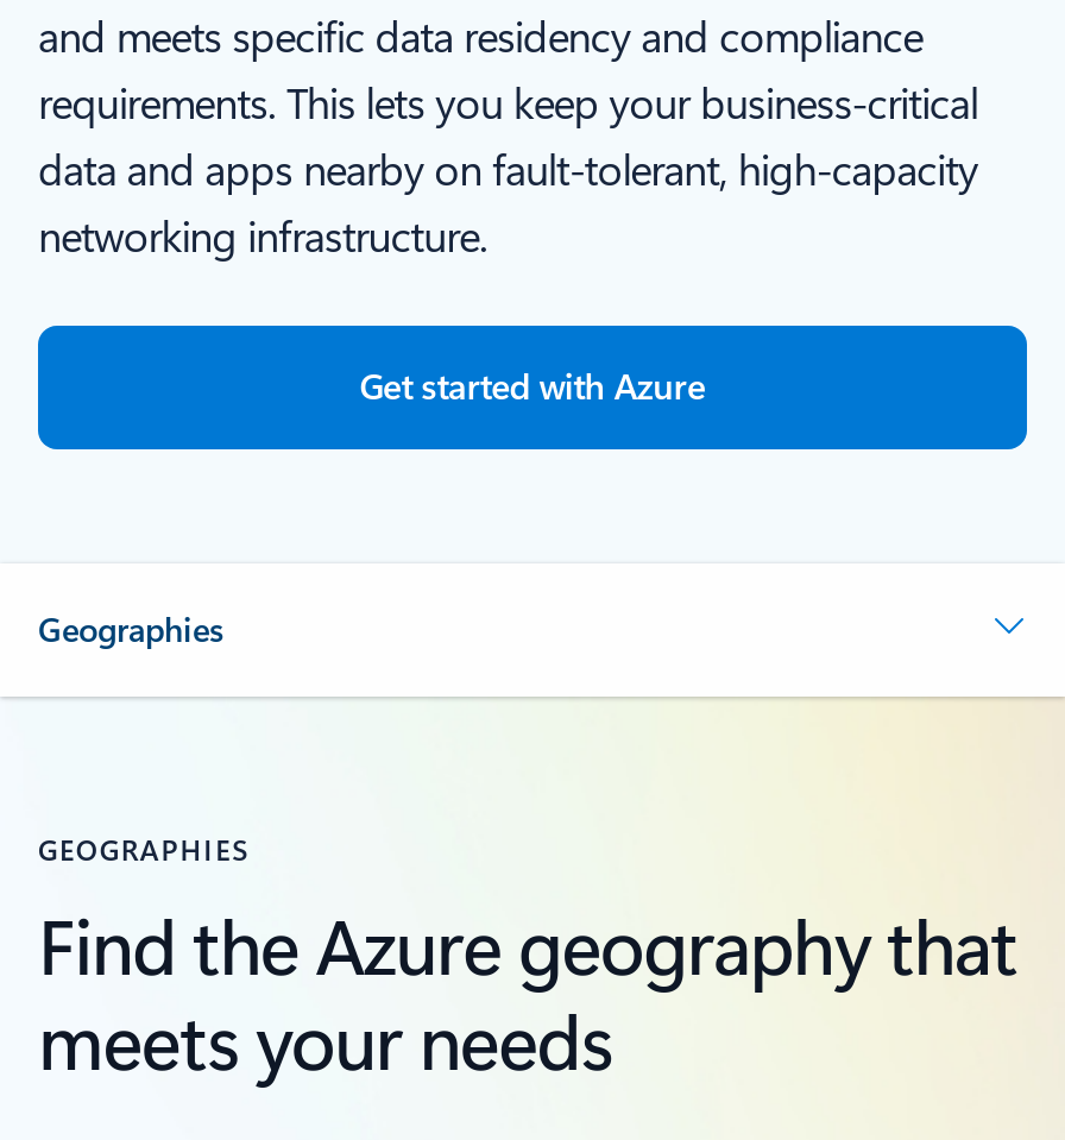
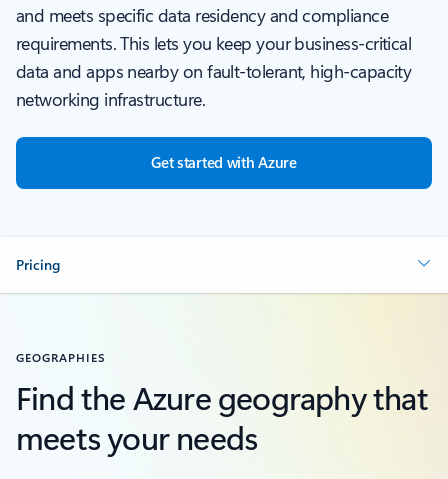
- Geographies
+ Pricing
